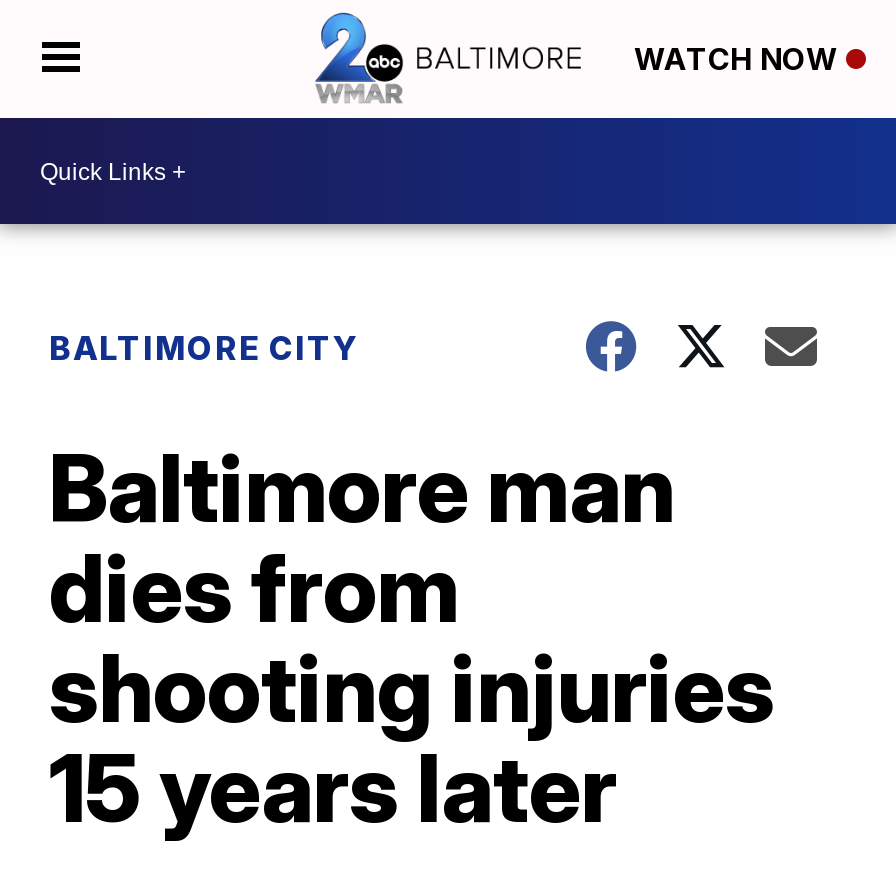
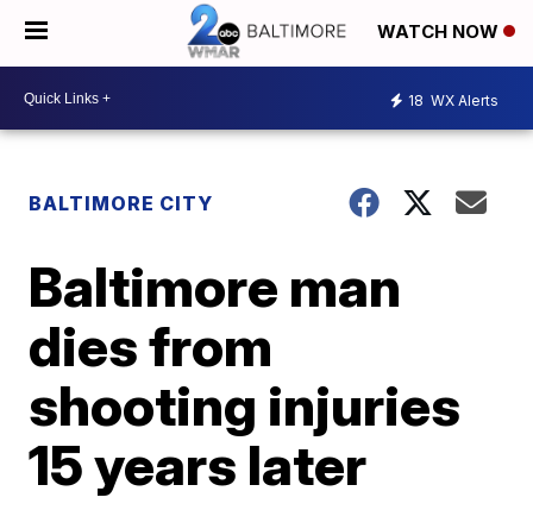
+ 18 WX Alerts
